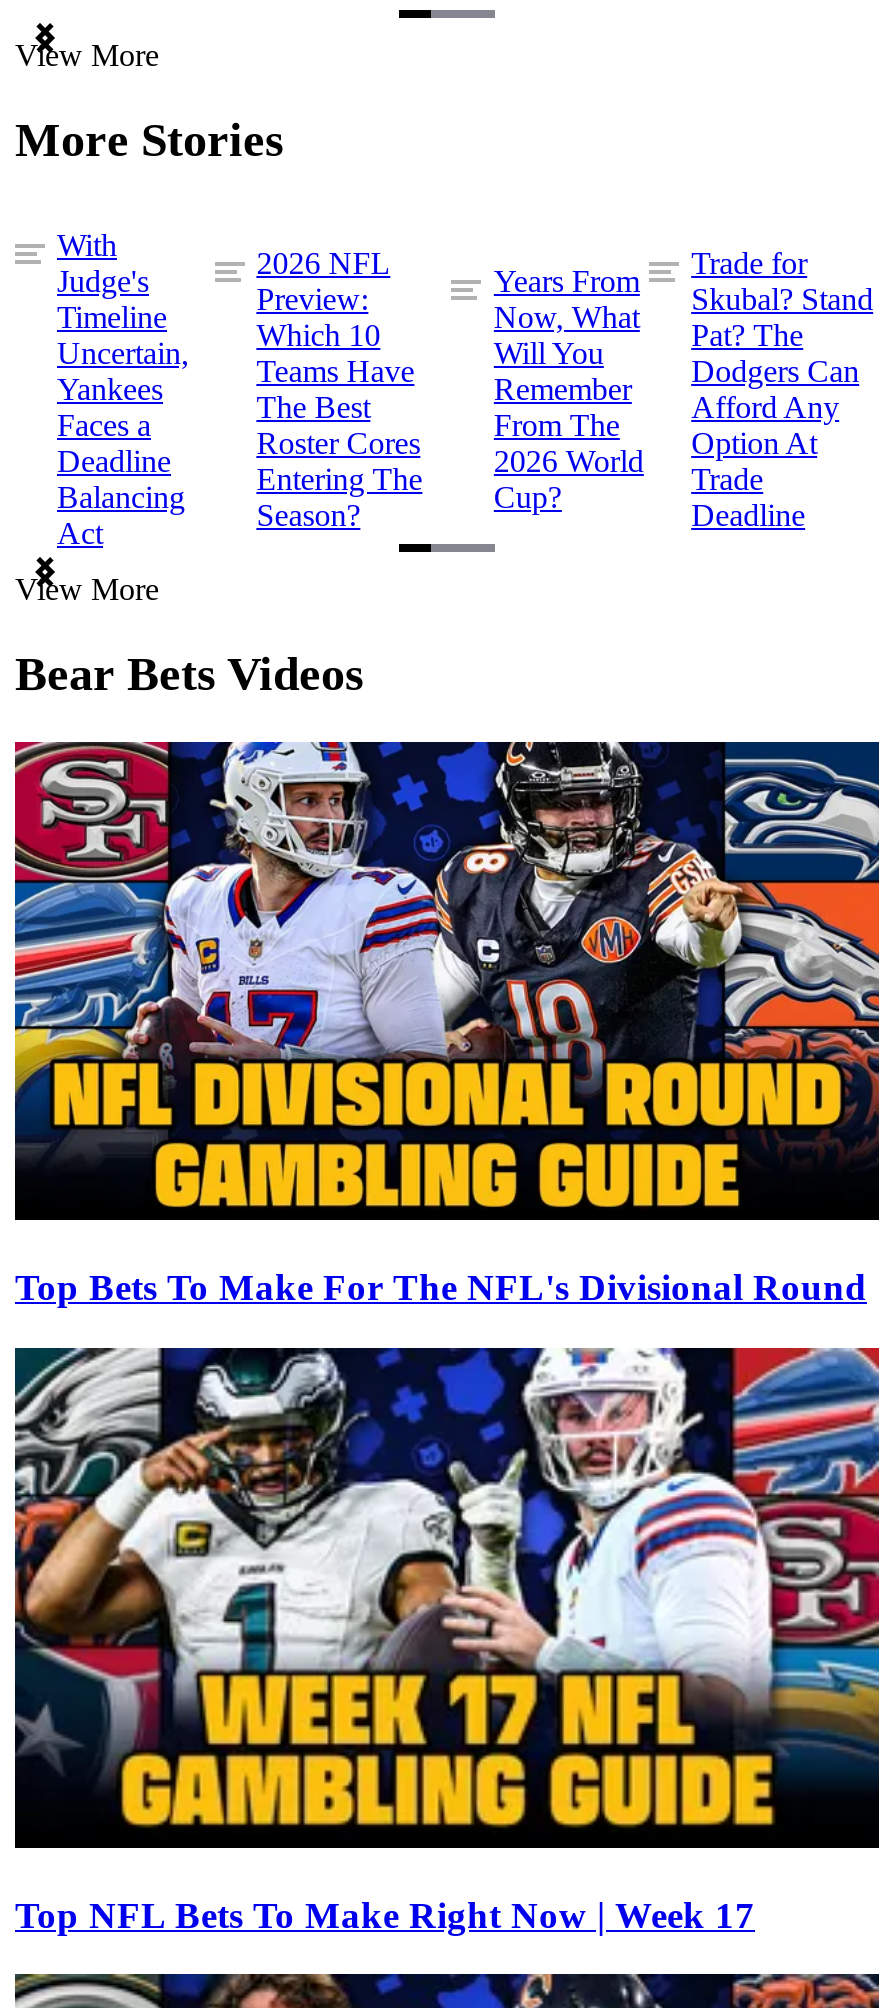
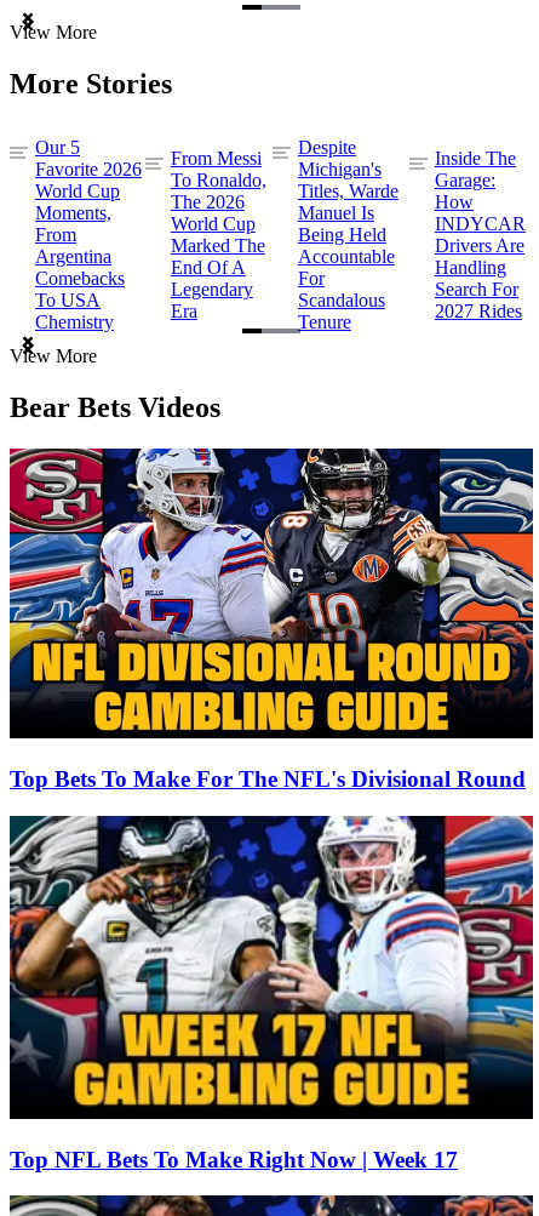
- With
- Judge's
- Timeline
- Uncertain,
- Yankees
- Faces a
- Deadline
- Balancing
- Act
+ Our 5
+ Favorite 2026
+ World Cup
+ Moments,
+ From
+ Argentina
+ Comebacks
+ To USA
+ Chemistry

- 2026 NFL
- Preview:
- Which 10
- Teams Have
- The Best
- Roster Cores
- Entering The
- Season?
+ From Messi
+ To Ronaldo,
+ The 2026
+ World Cup
+ Marked The
+ End Of A
+ Legendary
+ Era

- Trade for
- Skubal? Stand
- Pat? The
- Dodgers Can
- Afford Any
- Option At
- Trade
- Deadline
+ Inside The
+ Garage:
+ How
+ INDYCAR
+ Drivers Are
+ Handling
+ Search For
+ 2027 Rides

- Years From
- Now, What
- Will You
- Remember
- From The
- 2026 World
- Cup?
+ Despite
+ Michigan's
+ Titles, Warde
+ Manuel Is
+ Being Held
+ Accountable
+ For
+ Scandalous
+ Tenure
